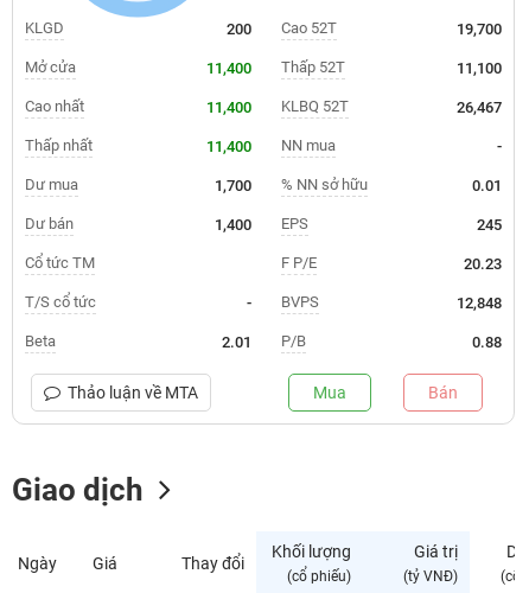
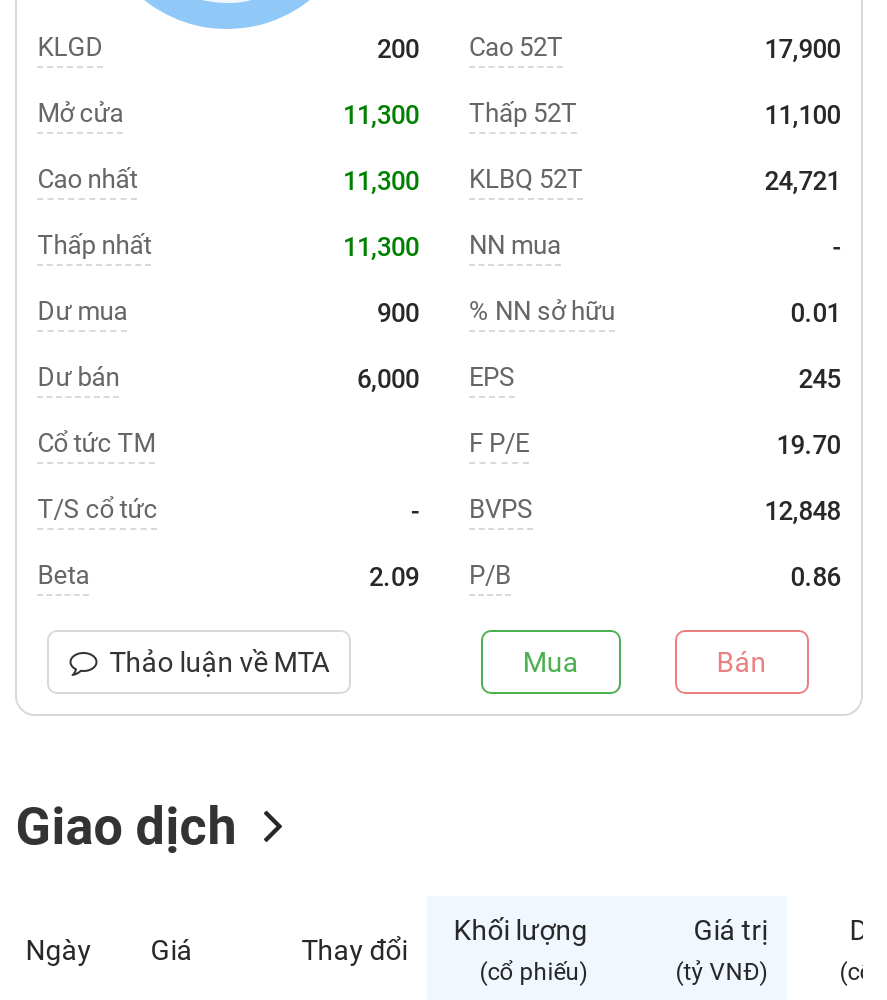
- 19,700
+ 17,900

- 11,400 Thấp 52T
+ 11,300 Thấp 52T

- 11,400
+ 11,300

- 26,467
+ 24,721

- 11,400 NN mua
+ 11,300 NN mua

- 1,700 % NN sở hữu
+ 900 % NN sở hữu

- 1,400 EPS
+ 6,000 EPS

- 20.23
+ 19.70

- 2.01 P/B
+ 2.09 P/B

- 0.88
+ 0.86
